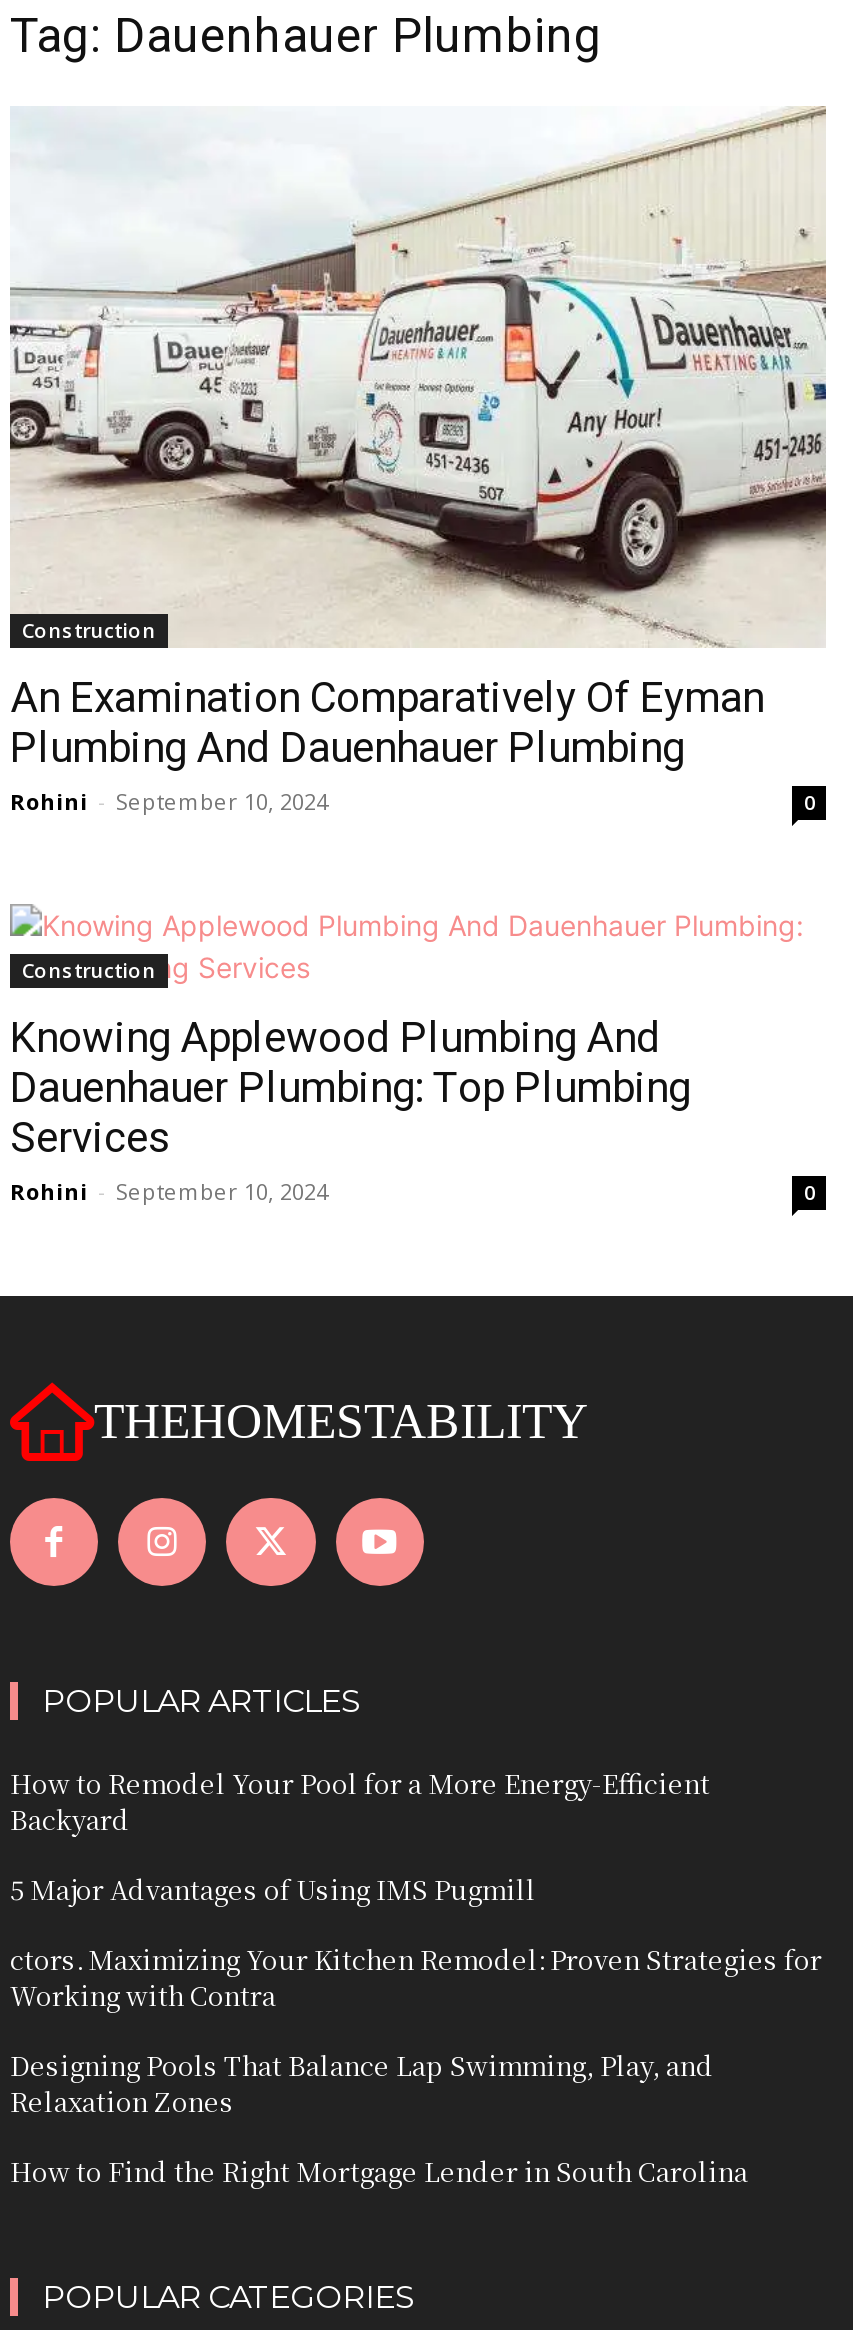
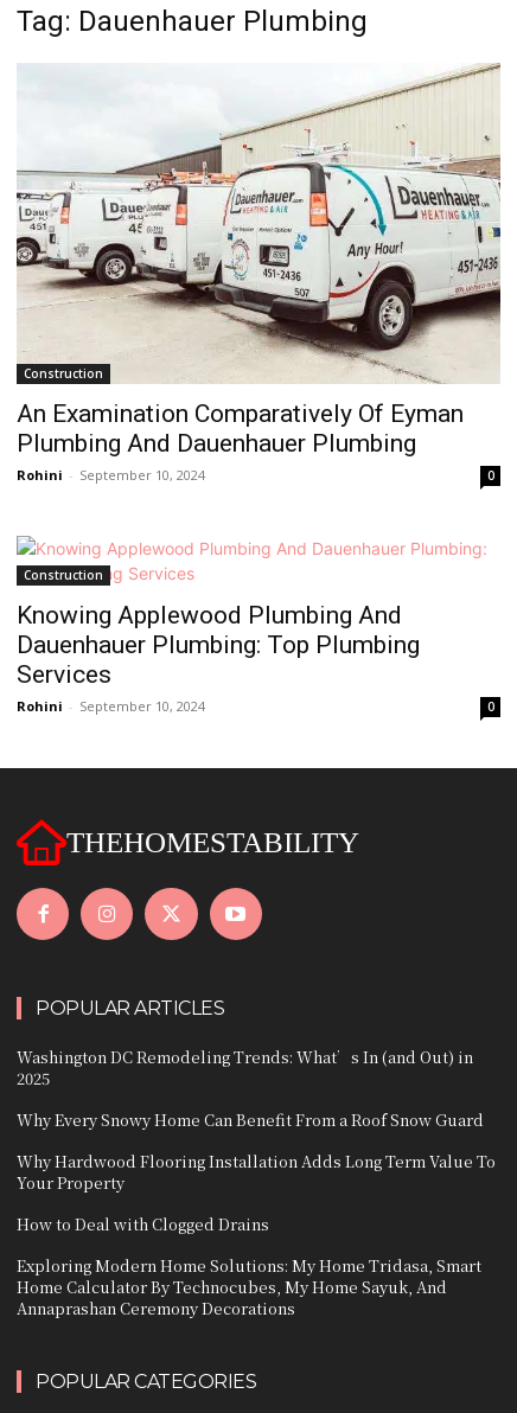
- How to Remodel Your Pool for a More Energy-Efficient
- Backyard
+ Washington DC Remodeling Trends: What’s In (and Out) in
+ 2025

- 5 Major Advantages of Using IMS Pugmill
+ Why Every Snowy Home Can Benefit From a Roof Snow Guard

- ctors. Maximizing Your Kitchen Remodel: Proven Strategies for
- Working with Contra
+ Why Hardwood Flooring Installation Adds Long Term Value To
+ Your Property

- Designing Pools That Balance Lap Swimming, Play, and
- Relaxation Zones
+ How to Deal with Clogged Drains

- How to Find the Right Mortgage Lender in South Carolina
+ Exploring Modern Home Solutions: My Home Tridasa, Smart
+ Home Calculator By Technocubes, My Home Sayuk, And
+ Annaprashan Ceremony Decorations
